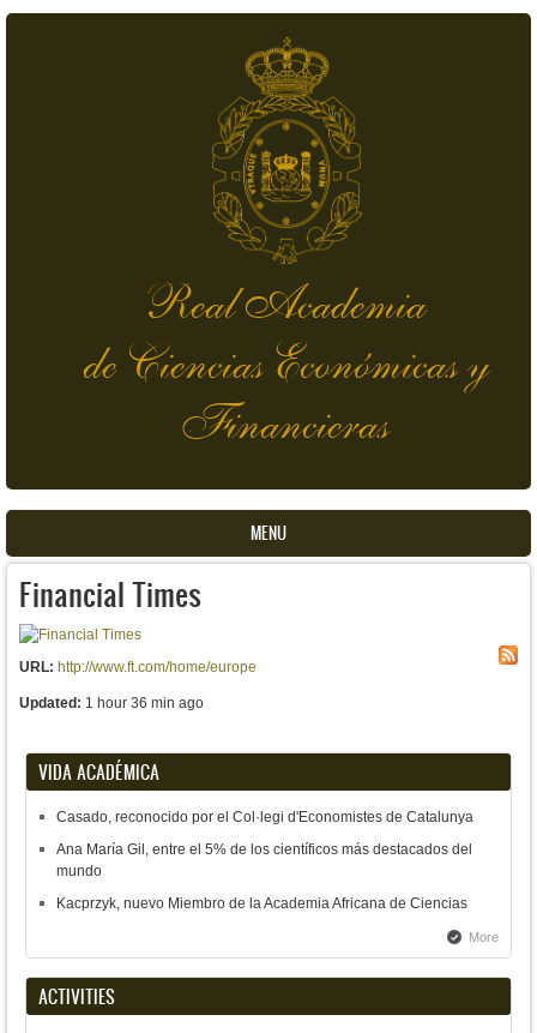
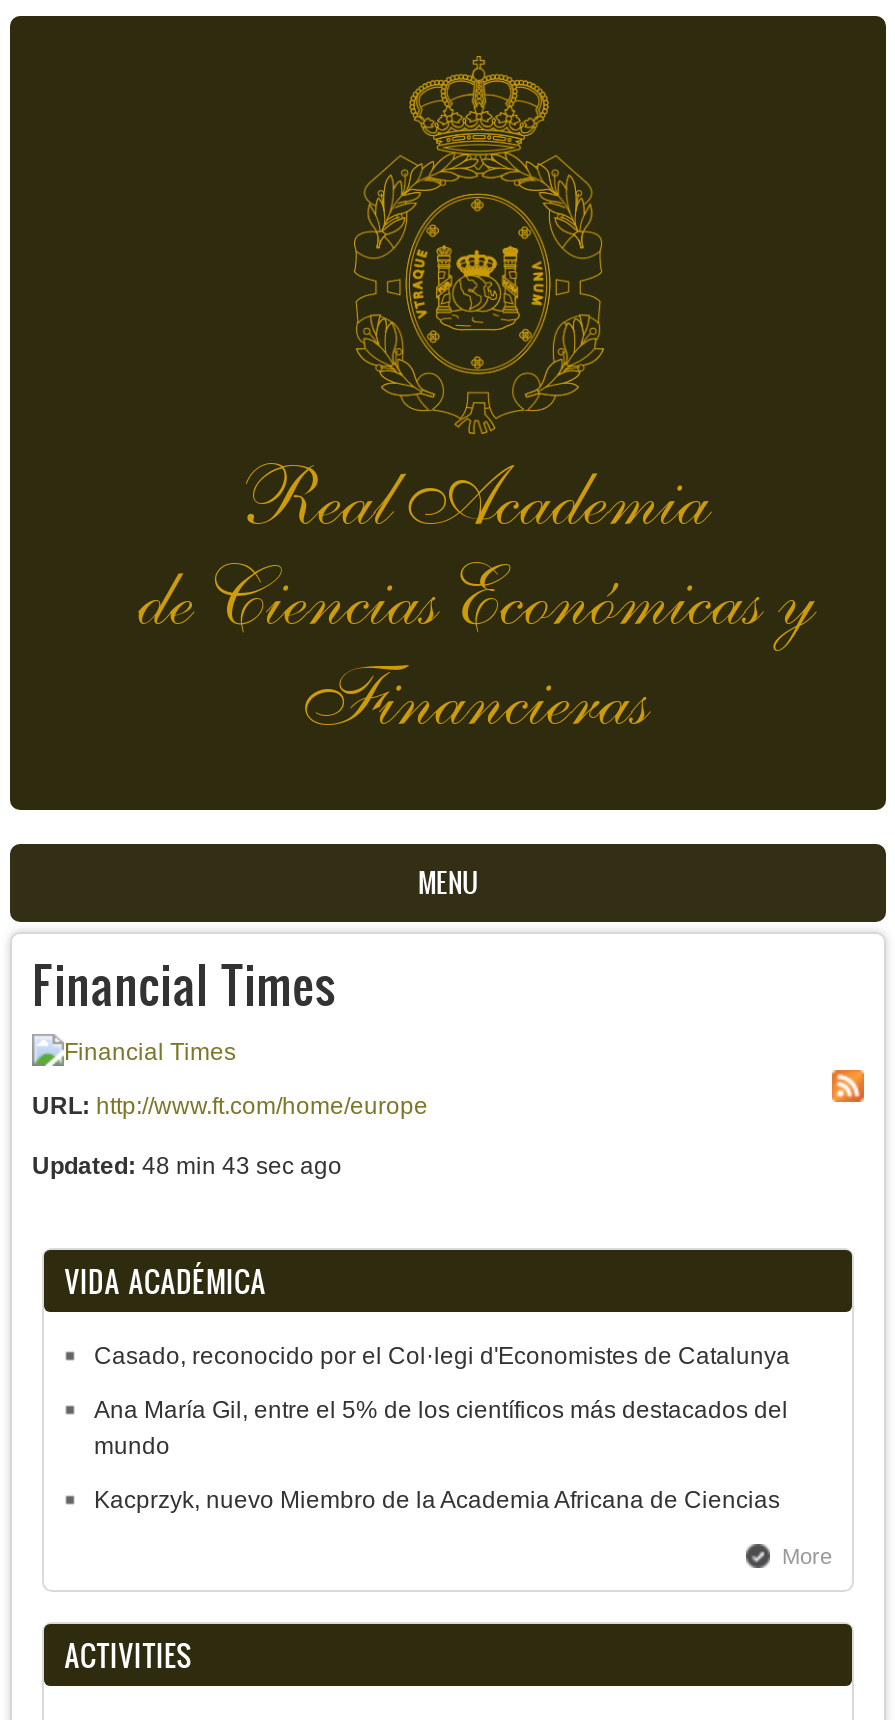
- Updated: 1 hour 36 min ago
+ Updated: 48 min 43 sec ago
